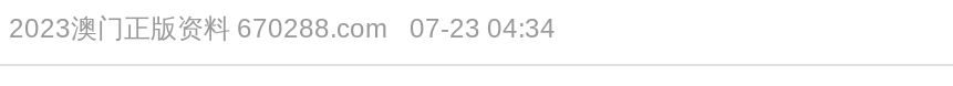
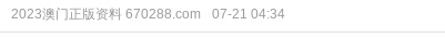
- 2023澳门正版资料 670288.com 07-23 04:34
+ 2023澳门正版资料 670288.com 07-21 04:34
